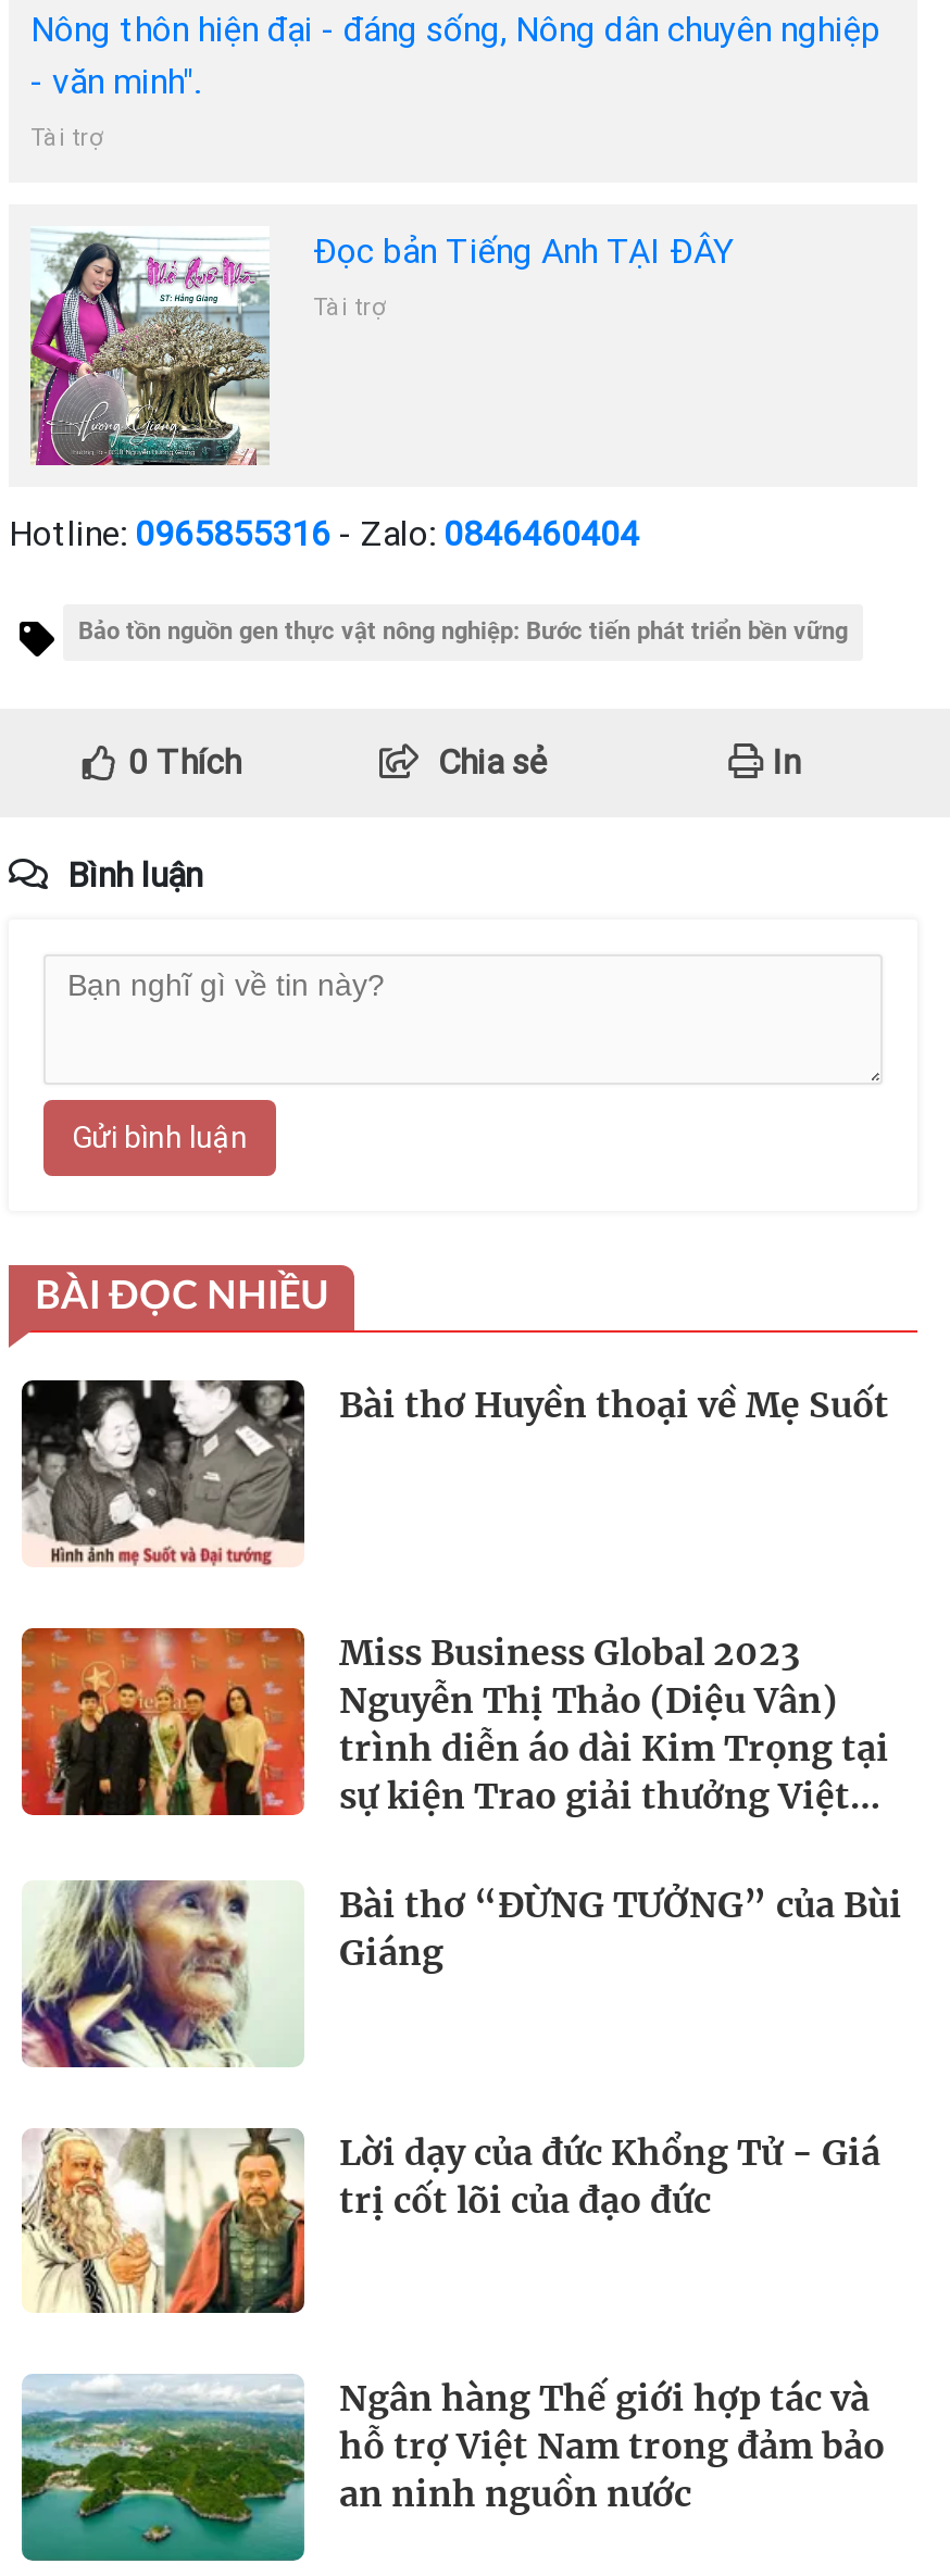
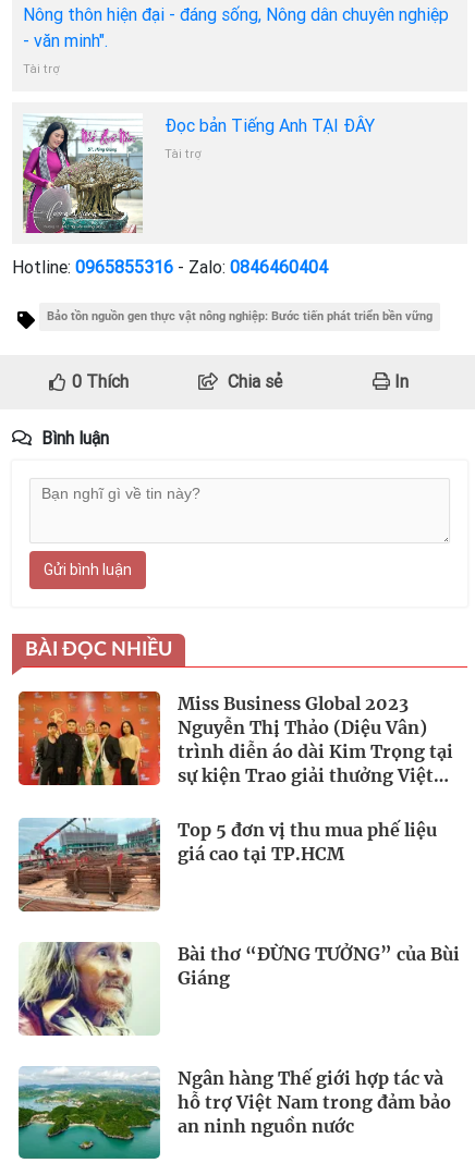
- [image]
- Bài thơ Huyền thoại về Mẹ Suốt

+ [image]
+ Top 5 đơn vị thu mua phế liệu
+ giá cao tại TP.HCM

- [image]
- Lời dạy của đức Khổng Tử - Giá
- trị cốt lõi của đạo đức
